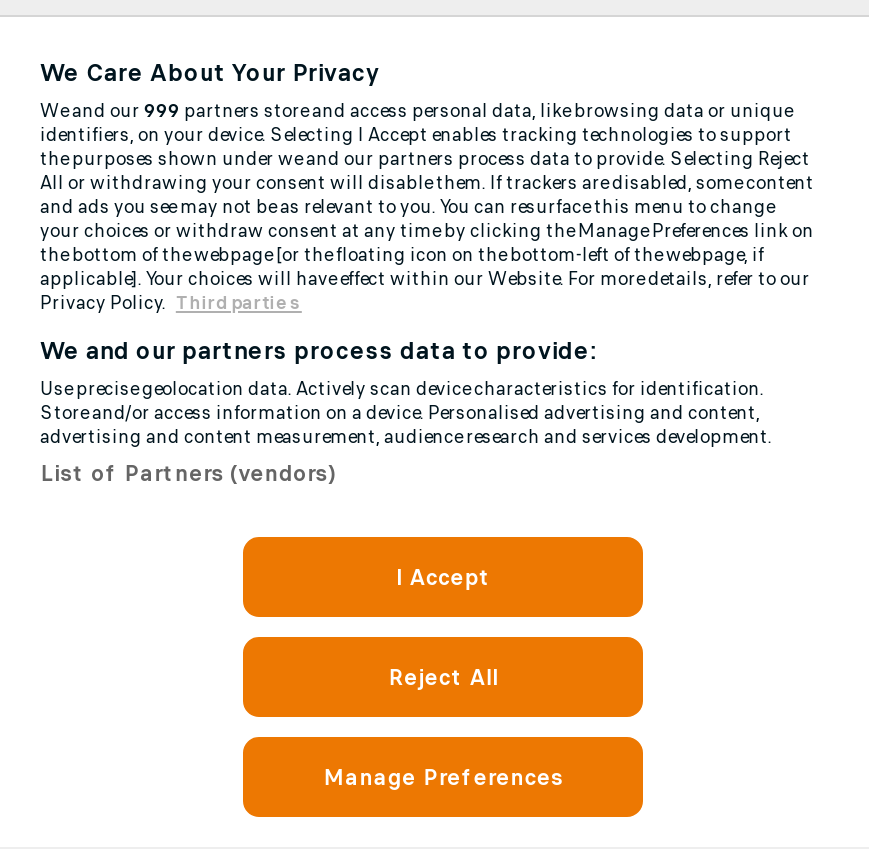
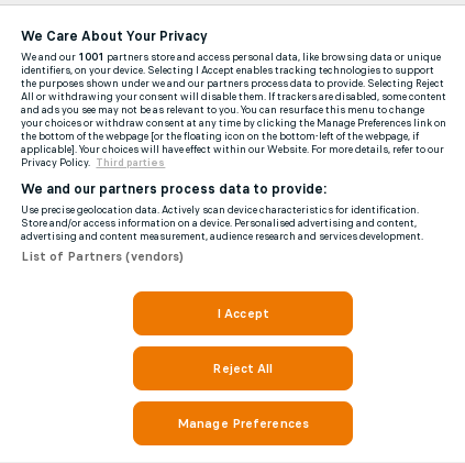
- We and our 999 partners store and access personal data, like browsing data or unique
+ We and our 1001 partners store and access personal data, like browsing data or unique
